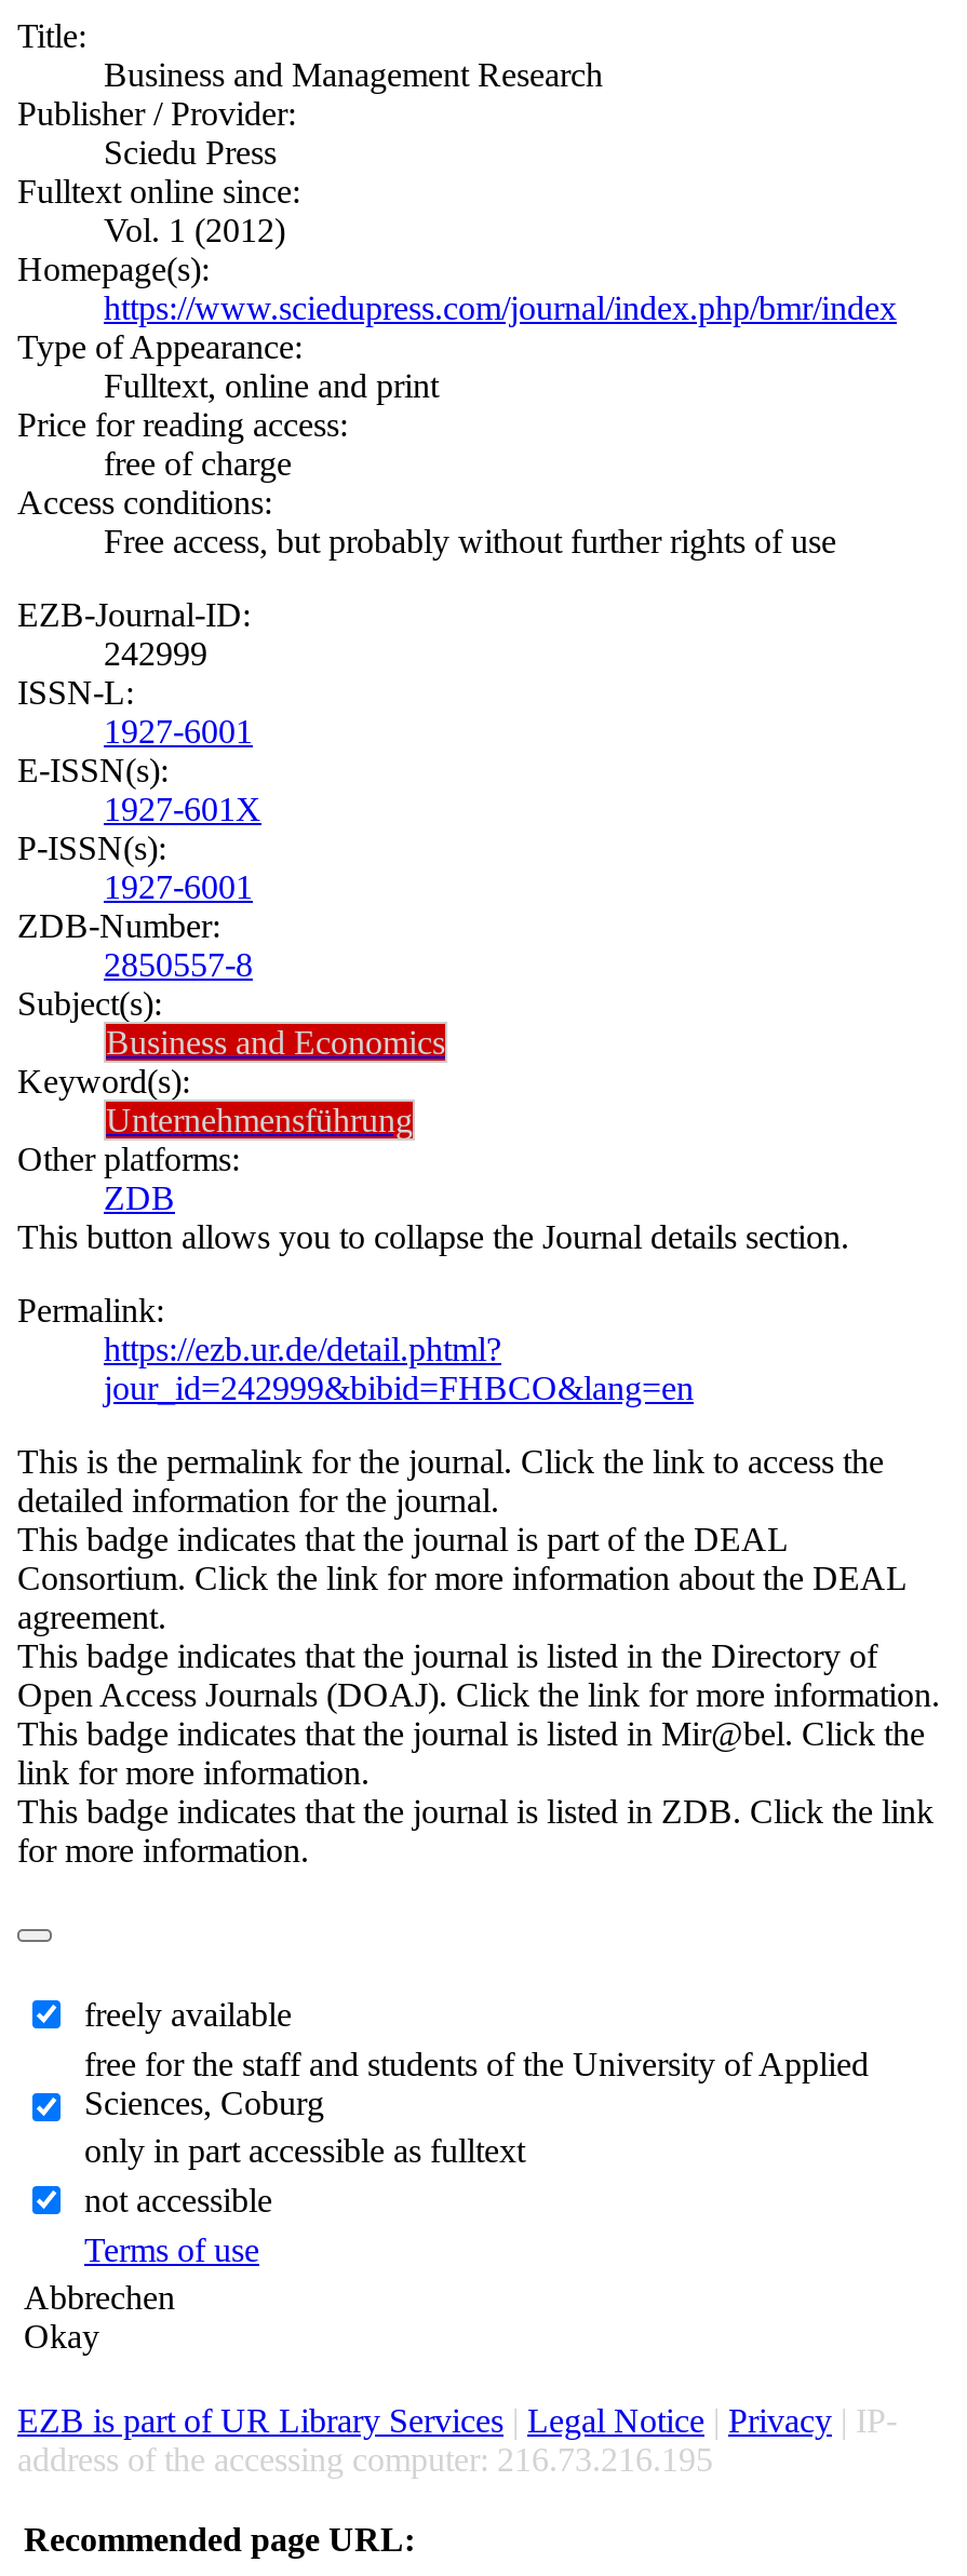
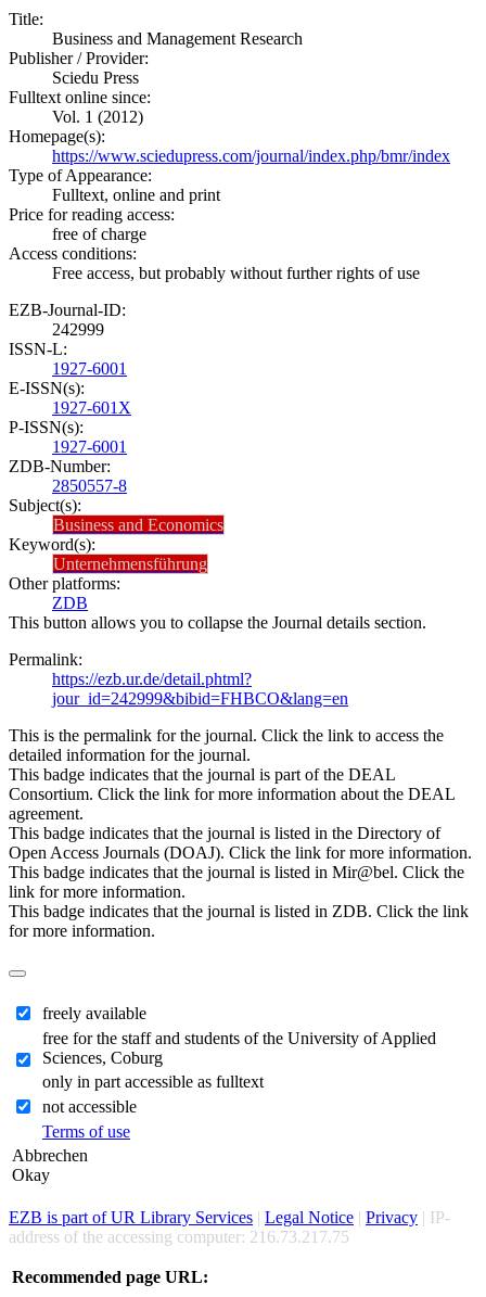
- address of the accessing computer: 216.73.216.195
+ address of the accessing computer: 216.73.217.75
